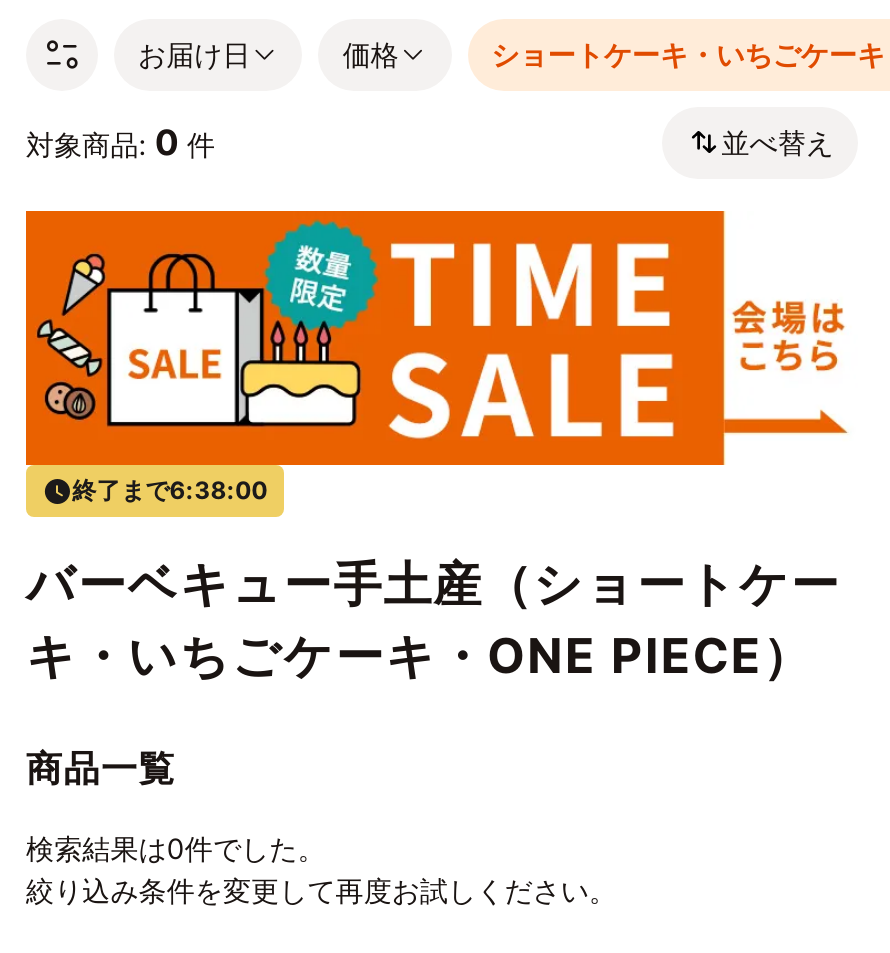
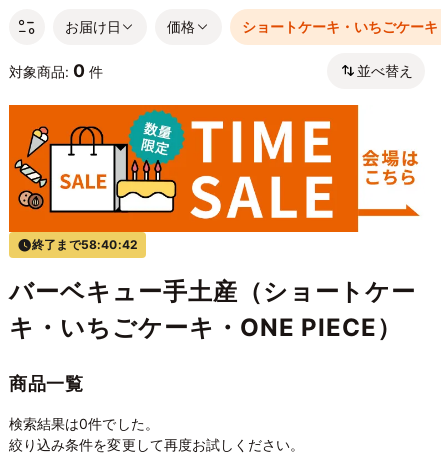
- 終了まで6:38:00
+ 終了まで58:40:42
